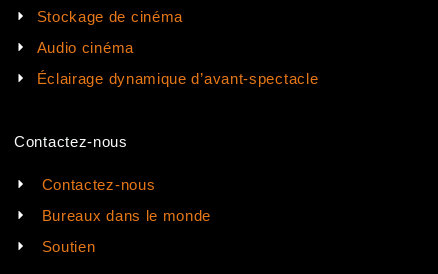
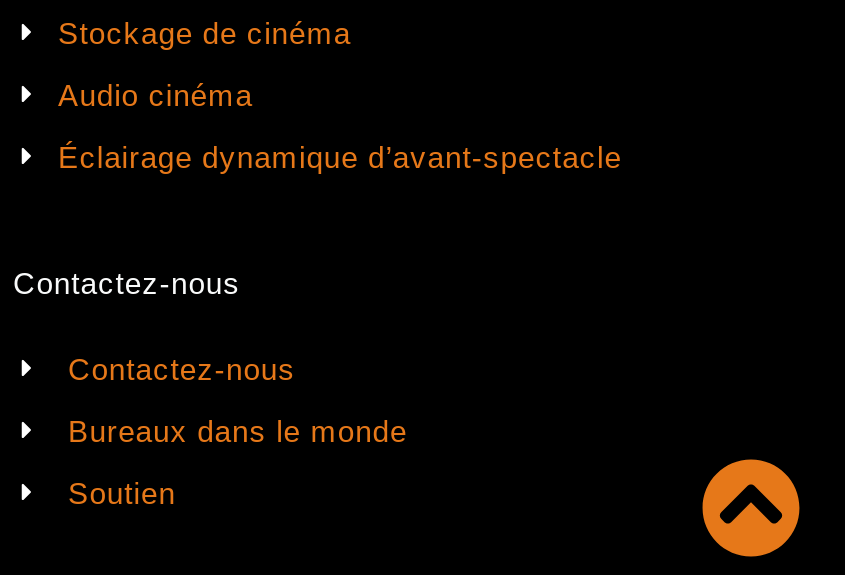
+ [image]
